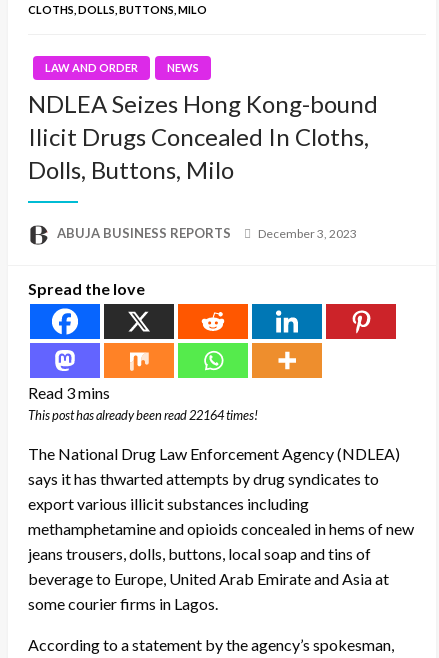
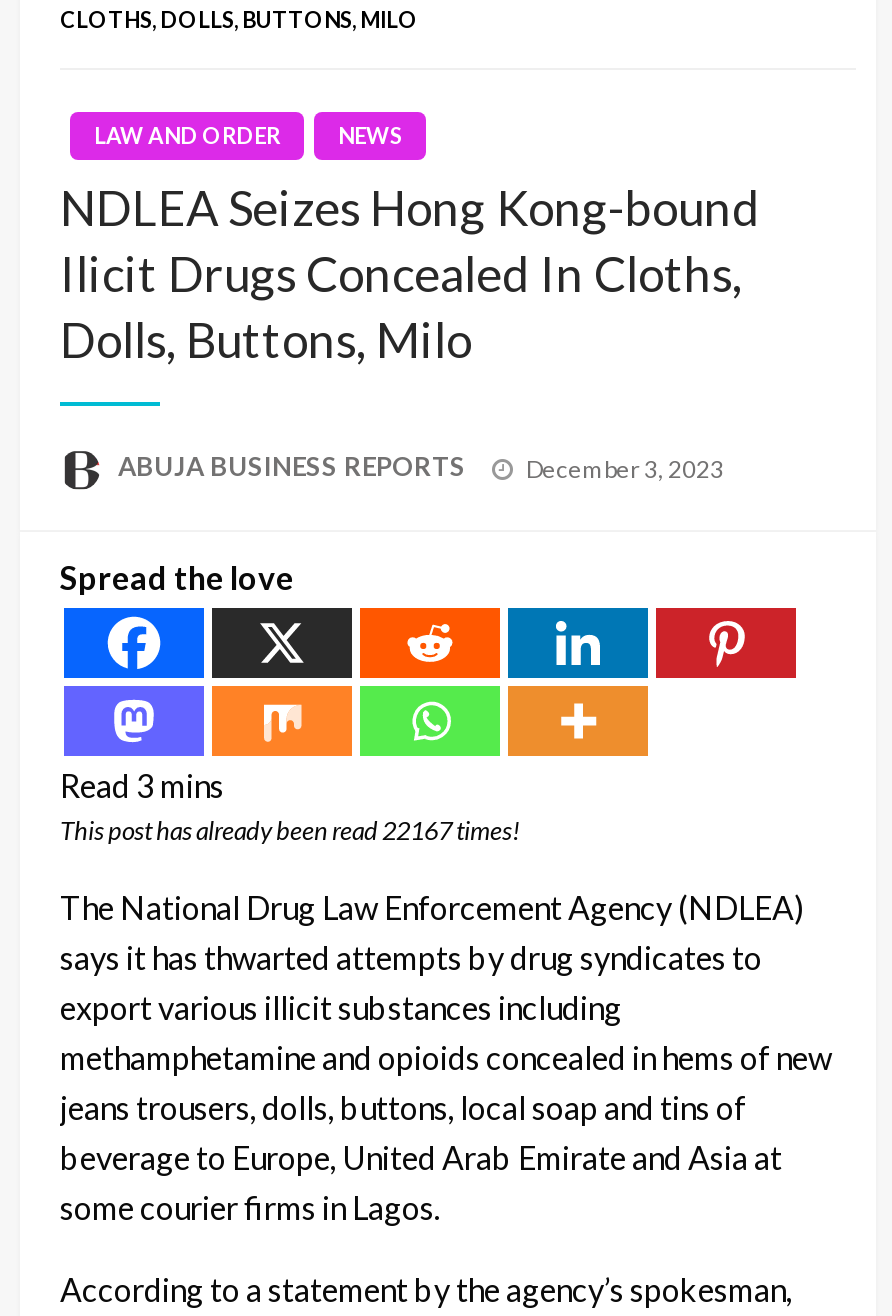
- This post has already been read 22164 times!
+ This post has already been read 22167 times!
